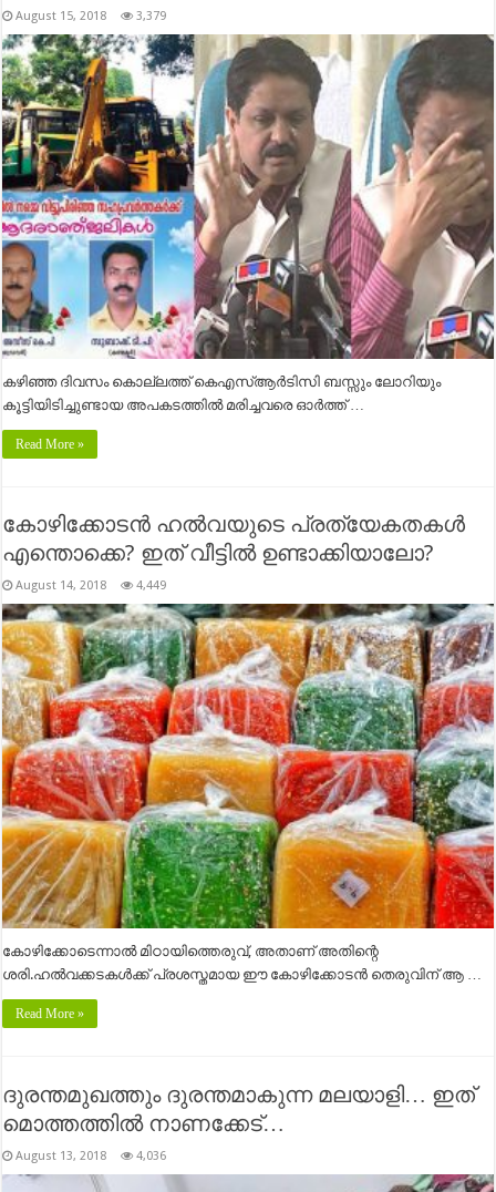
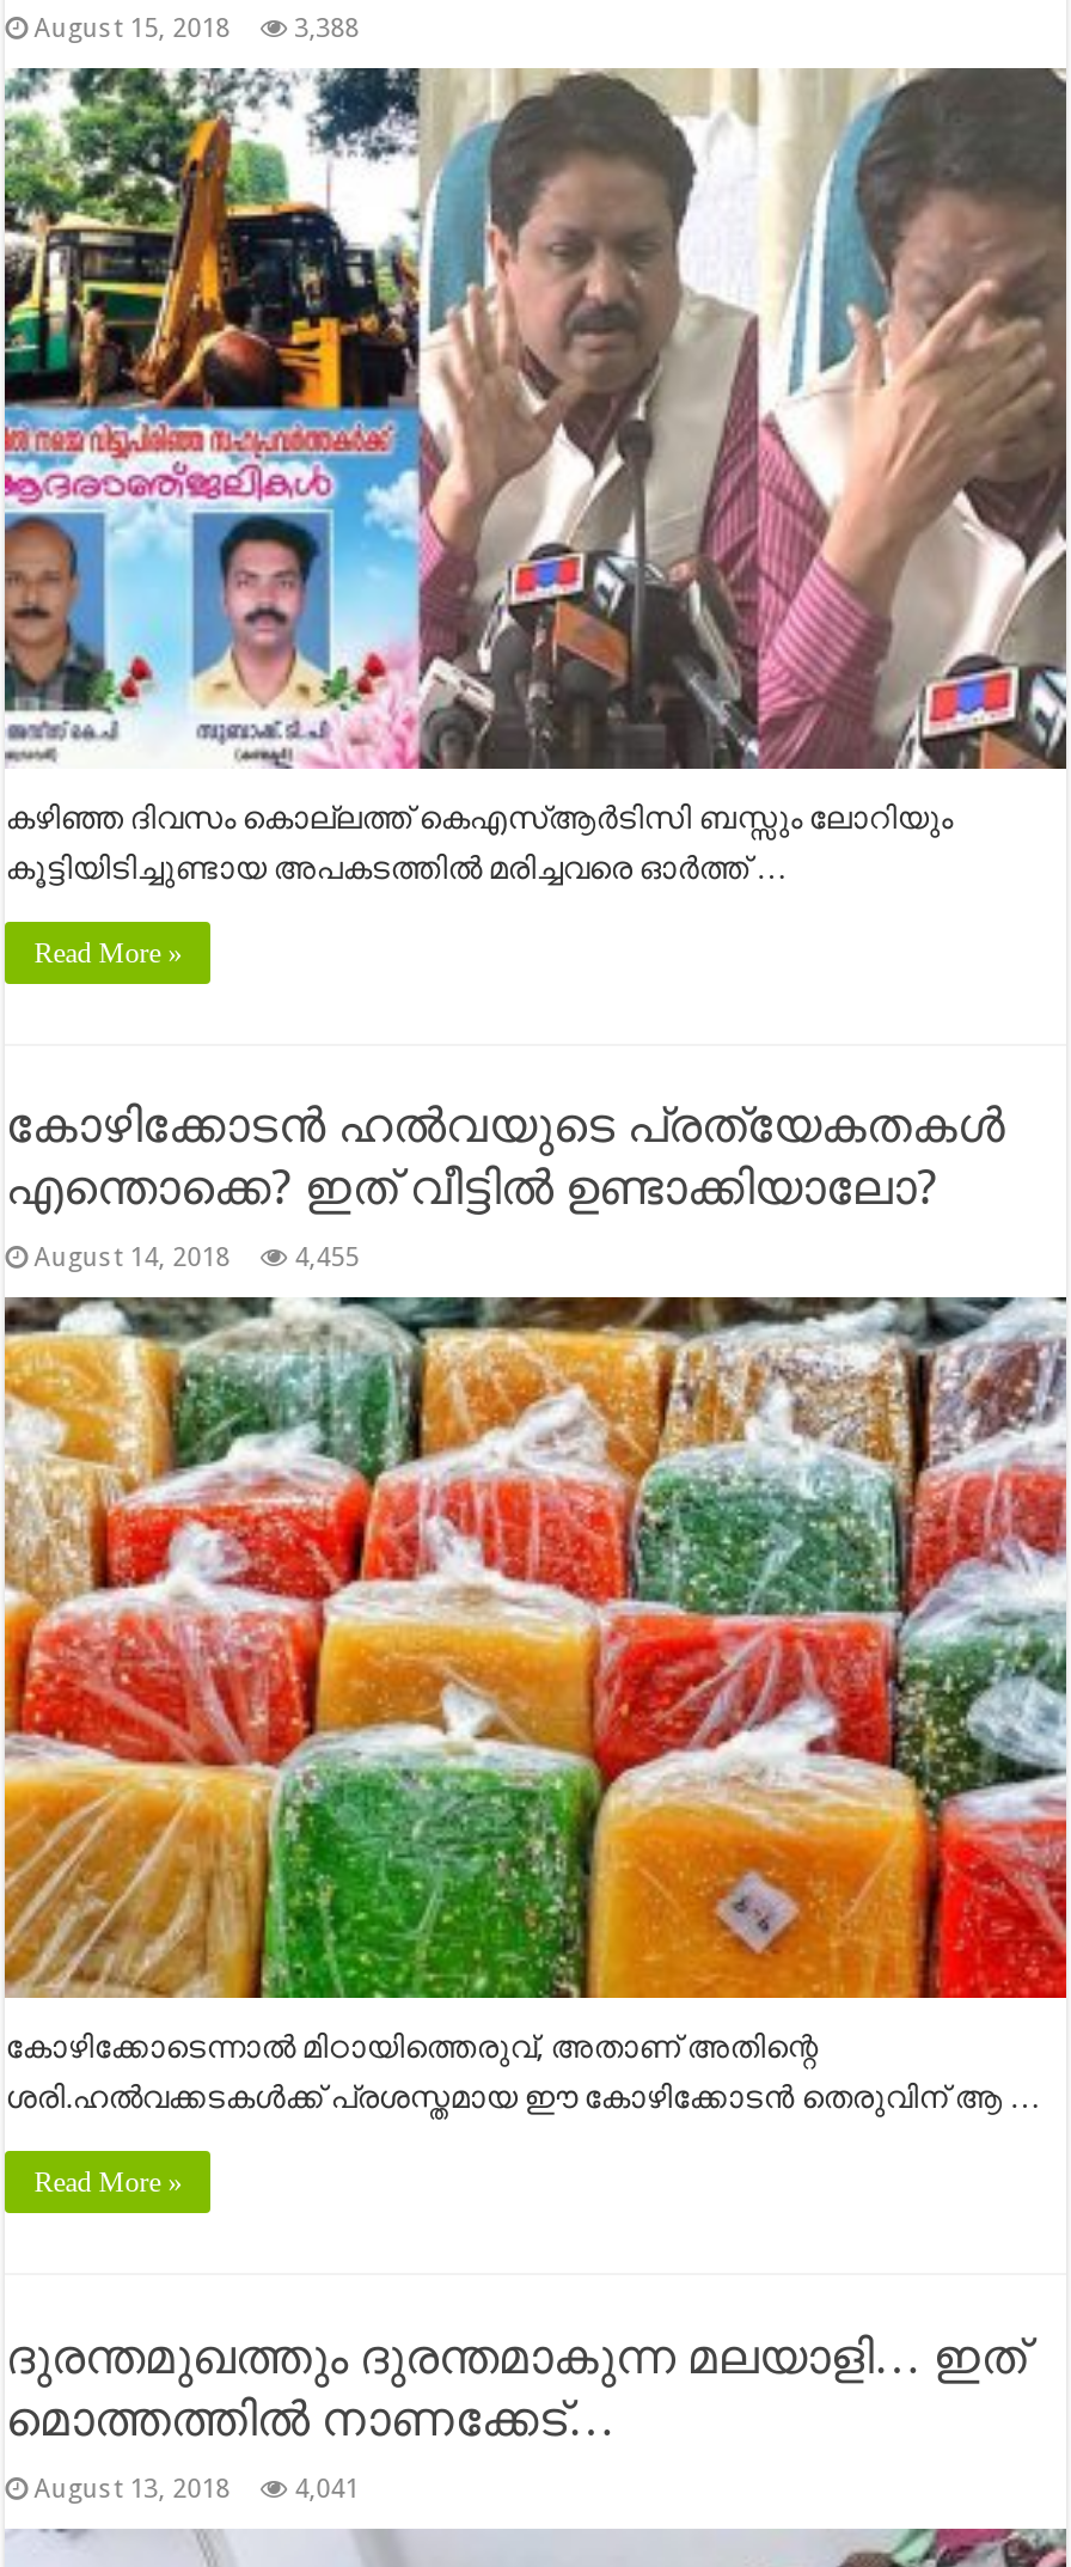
- 3,379
+ 3,388

- 4,449
+ 4,455

- 4,036
+ 4,041
